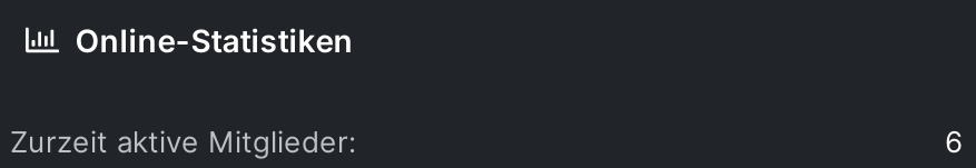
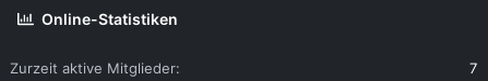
- 6
+ 7
